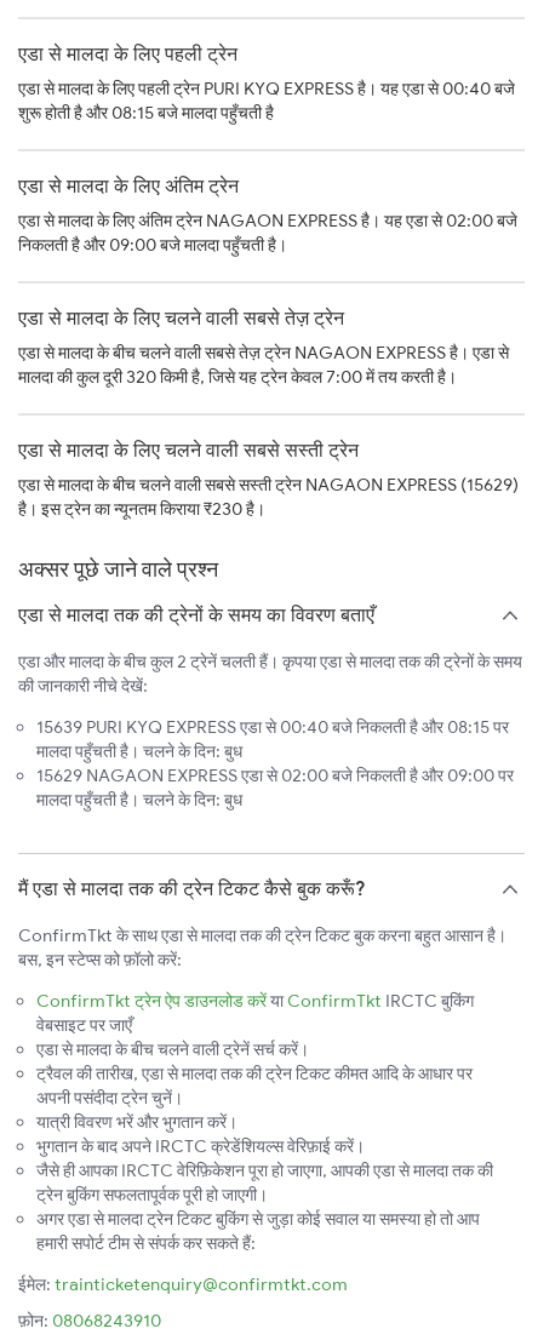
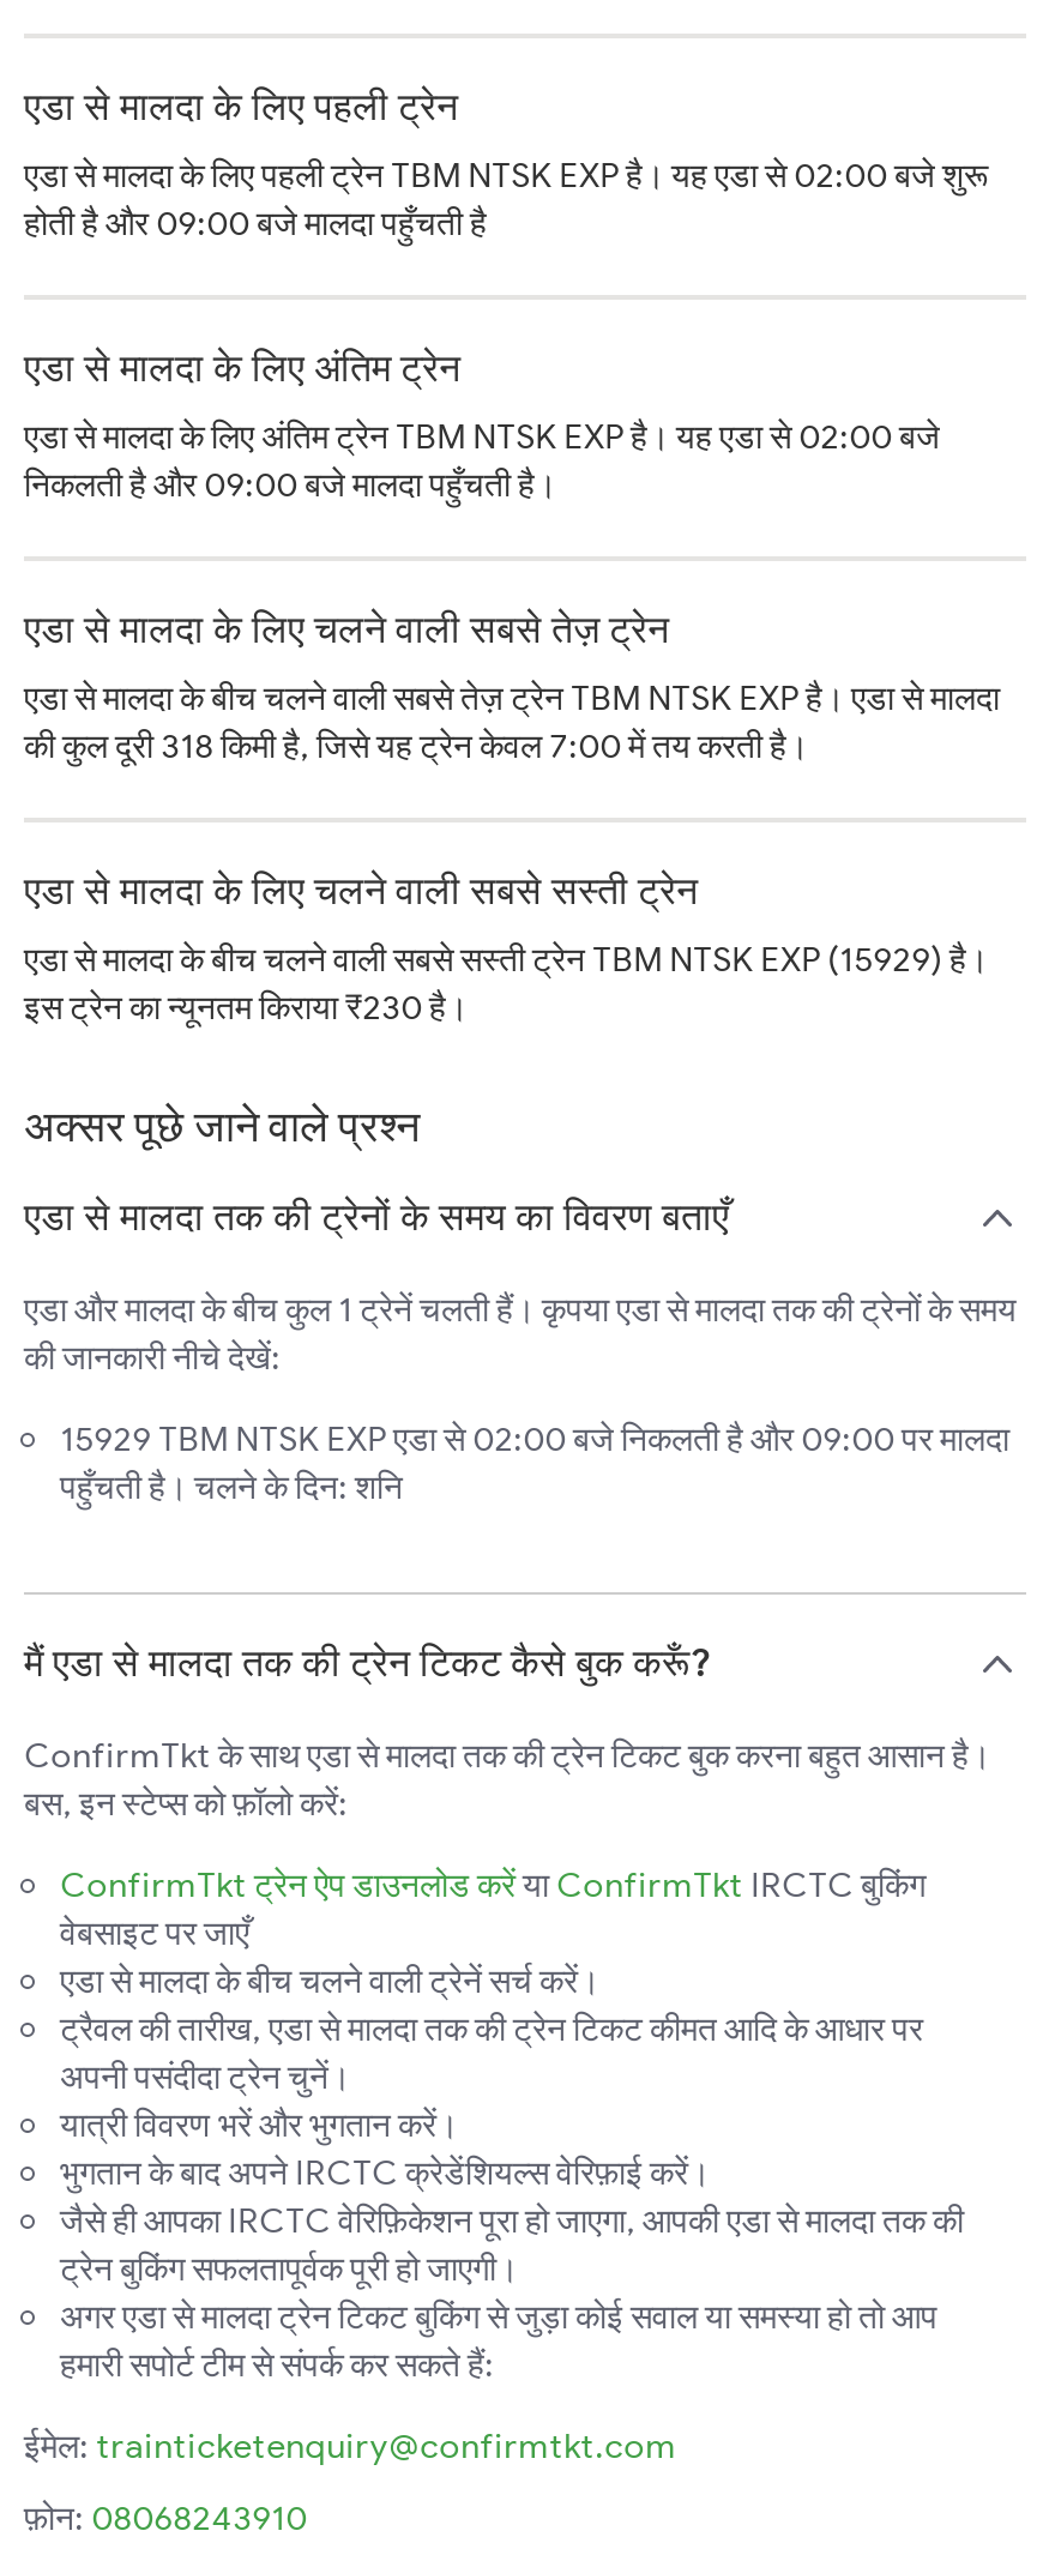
- एडा से मालदा के लिए पहली ट्रेन PURI KYQ EXPRESS है। यह एडा से 00:40 बजे
- शुरू होती है और 08:15 बजे मालदा पहुँचती है
+ एडा से मालदा के लिए पहली ट्रेन TBM NTSK EXP है। यह एडा से 02:00 बजे शुरू
+ होती है और 09:00 बजे मालदा पहुँचती है

- एडा से मालदा के लिए अंतिम ट्रेन NAGAON EXPRESS है। यह एडा से 02:00 बजे
+ एडा से मालदा के लिए अंतिम ट्रेन TBM NTSK EXP है। यह एडा से 02:00 बजे

- एडा से मालदा के बीच चलने वाली सबसे तेज़ ट्रेन NAGAON EXPRESS है। एडा से
- मालदा की कुल दूरी 320 किमी है, जिसे यह ट्रेन केवल 7:00 में तय करती है।
+ एडा से मालदा के बीच चलने वाली सबसे तेज़ ट्रेन TBM NTSK EXP है। एडा से मालदा
+ की कुल दूरी 318 किमी है, जिसे यह ट्रेन केवल 7:00 में तय करती है।

- एडा से मालदा के बीच चलने वाली सबसे सस्ती ट्रेन NAGAON EXPRESS (15629)
- है। इस ट्रेन का न्यूनतम किराया ₹230 है।
+ एडा से मालदा के बीच चलने वाली सबसे सस्ती ट्रेन TBM NTSK EXP (15929) है।
+ इस ट्रेन का न्यूनतम किराया ₹230 है।

- एडा और मालदा के बीच कुल 2 ट्रेनें चलती हैं। कृपया एडा से मालदा तक की ट्रेनों के समय
+ एडा और मालदा के बीच कुल 1 ट्रेनें चलती हैं। कृपया एडा से मालदा तक की ट्रेनों के समय

- 15639 PURI KYQ EXPRESS एडा से 00:40 बजे निकलती है और 08:15 पर
- मालदा पहुँचती है। चलने के दिन: बुध
- 15629 NAGAON EXPRESS एडा से 02:00 बजे निकलती है और 09:00 पर
- मालदा पहुँचती है। चलने के दिन: बुध
+ 15929 TBM NTSK EXP एडा से 02:00 बजे निकलती है और 09:00 पर मालदा
+ पहुँचती है। चलने के दिन: शनि
